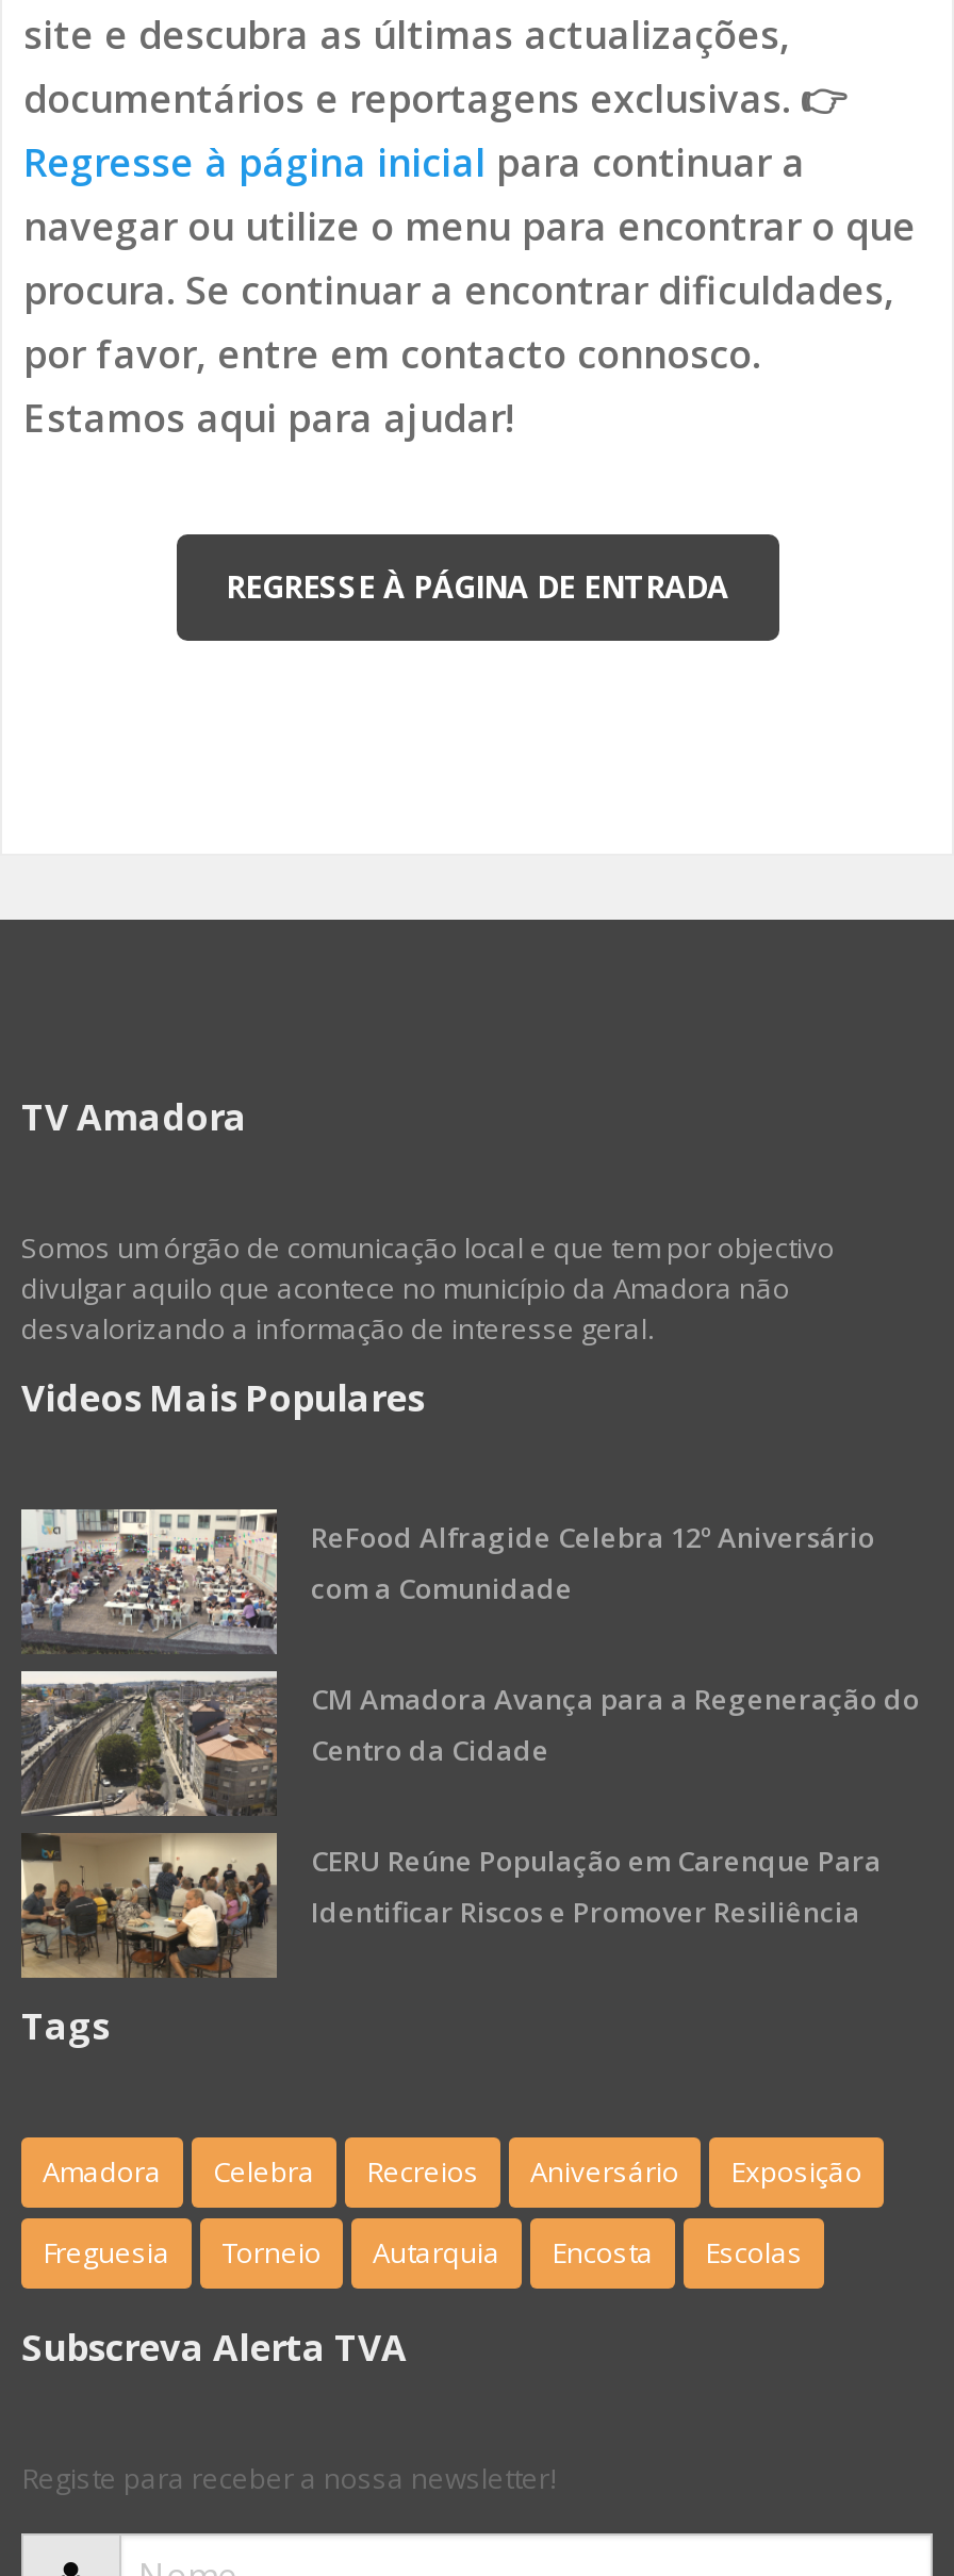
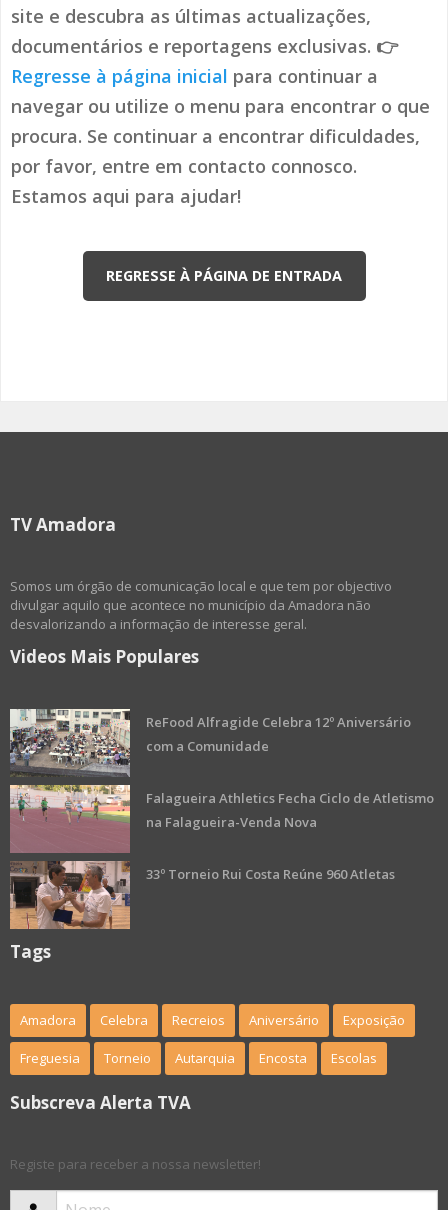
- [image]
- CM Amadora Avança para a Regeneração do
- Centro da Cidade
+ [image]
+ Falagueira Athletics Fecha Ciclo de Atletismo
+ na Falagueira-Venda Nova

- [image]
- CERU Reúne População em Carenque Para
- Identificar Riscos e Promover Resiliência
+ [image]
+ 33º Torneio Rui Costa Reúne 960 Atletas
